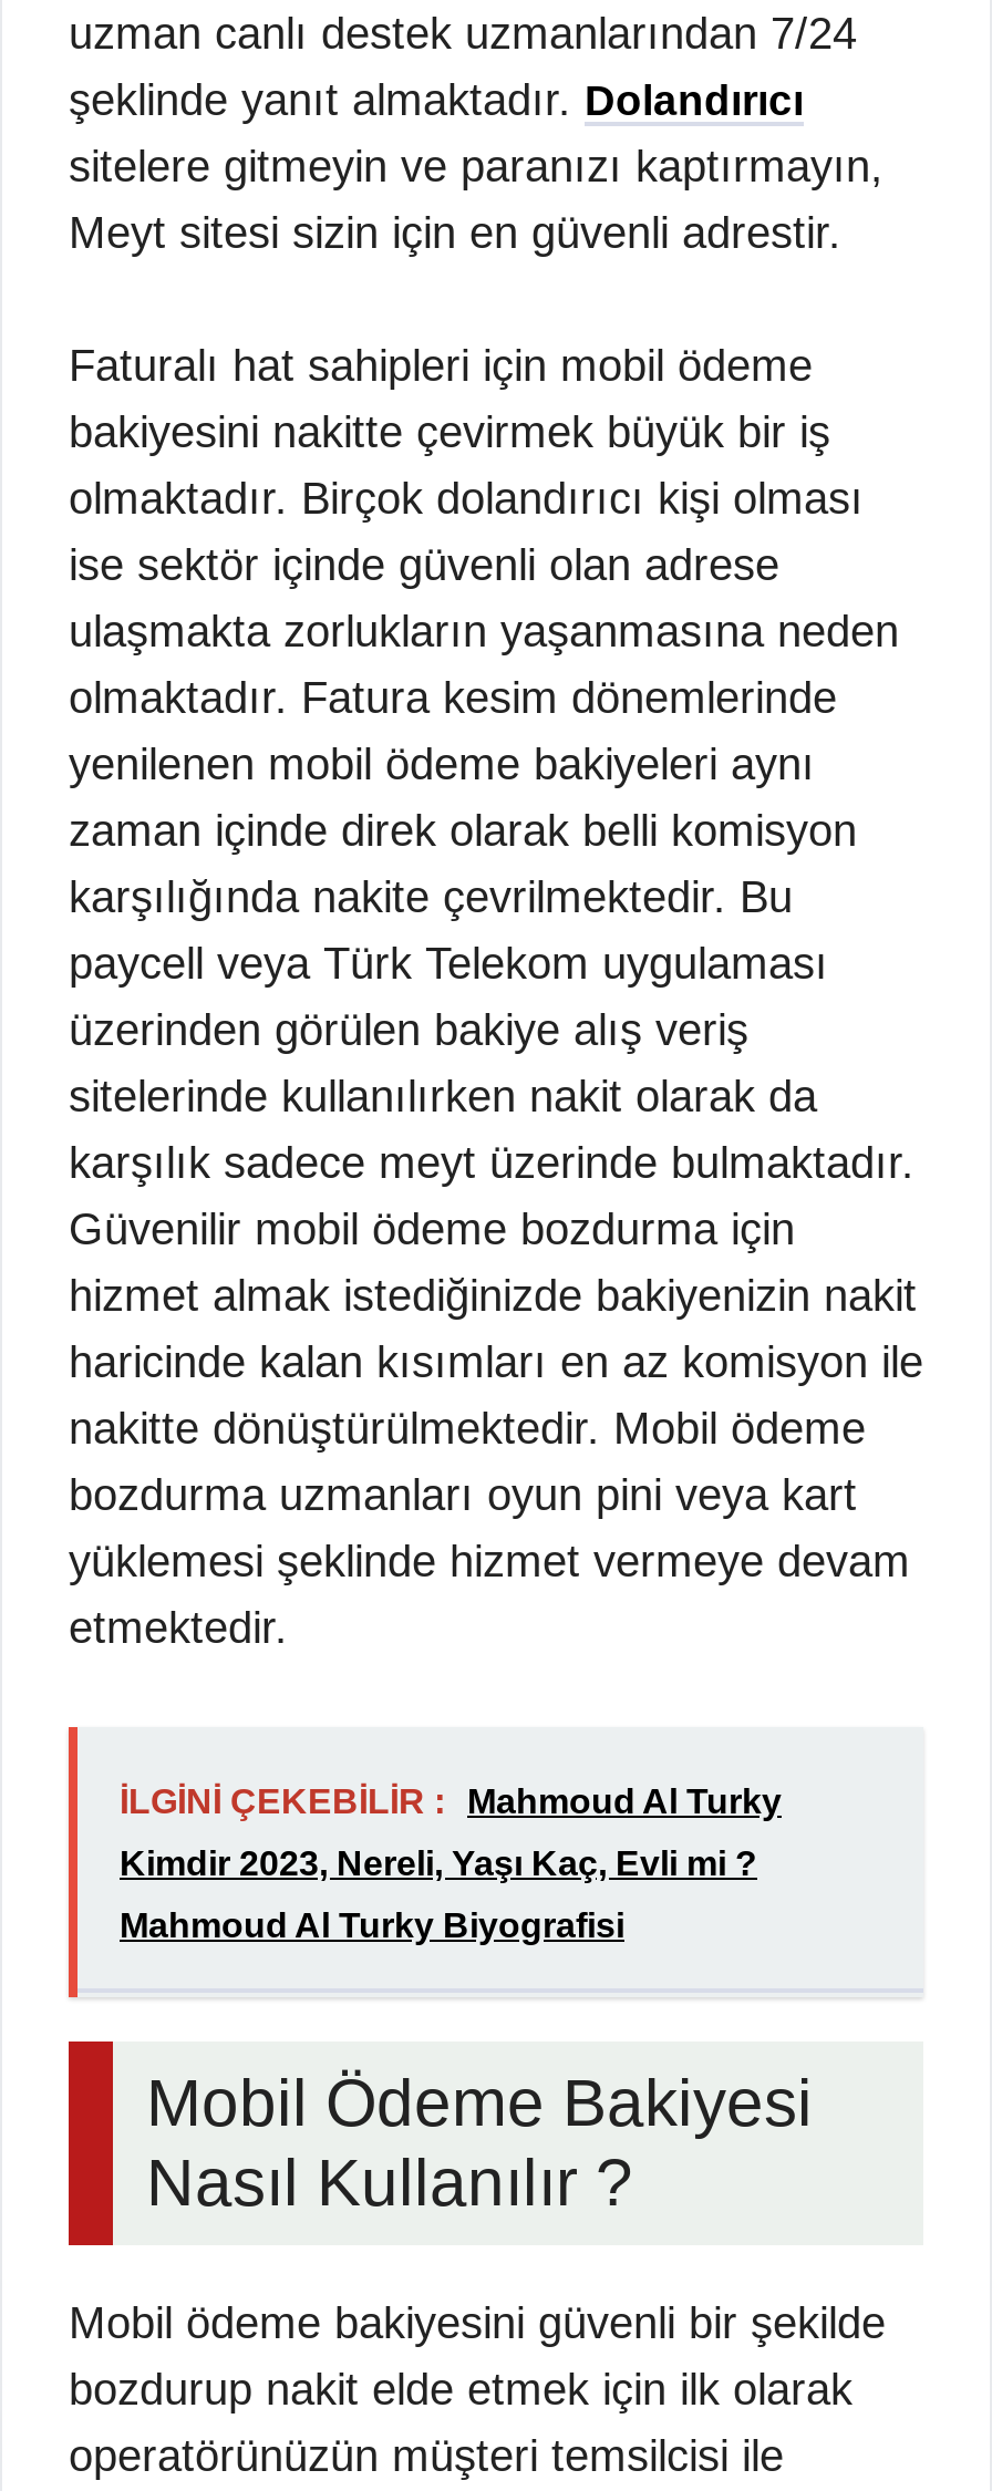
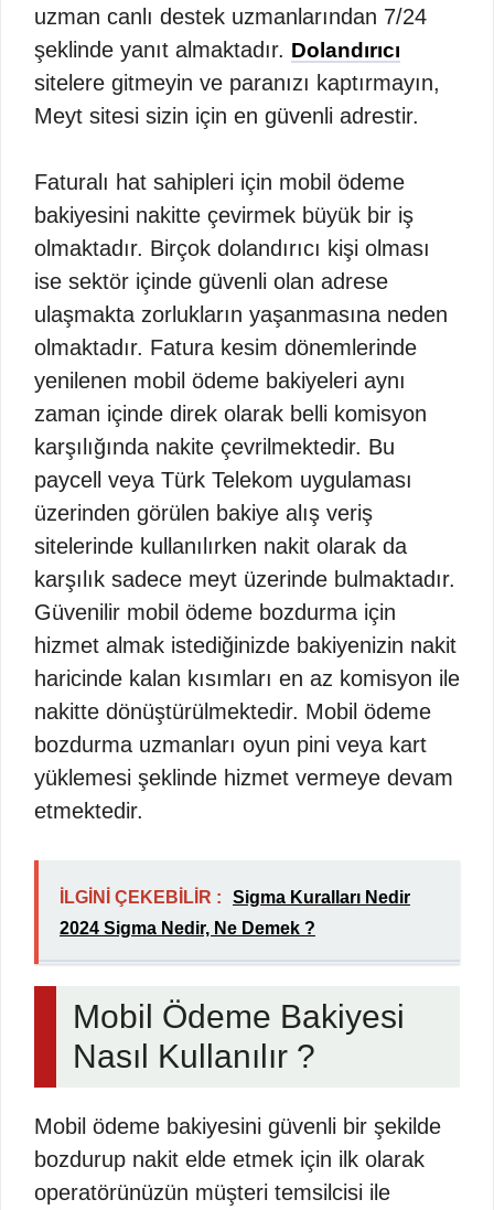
- İLGİNİ ÇEKEBİLİR : Mahmoud Al Turky
- Kimdir 2023, Nereli, Yaşı Kaç, Evli mi ?
- Mahmoud Al Turky Biyografisi
+ İLGİNİ ÇEKEBİLİR : Sigma Kuralları Nedir
+ 2024 Sigma Nedir, Ne Demek ?
